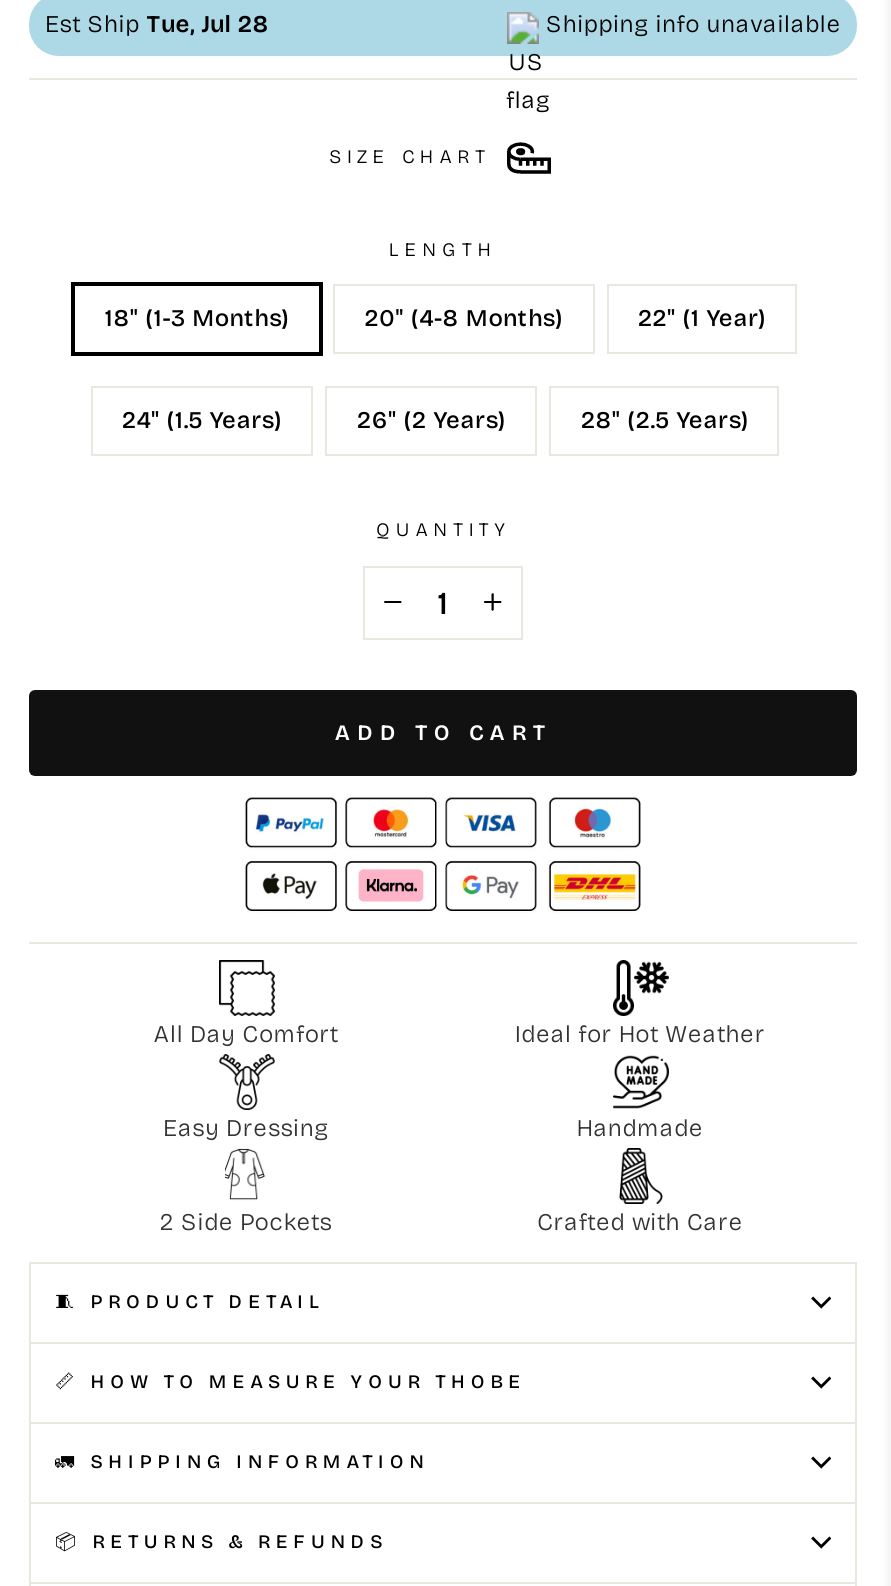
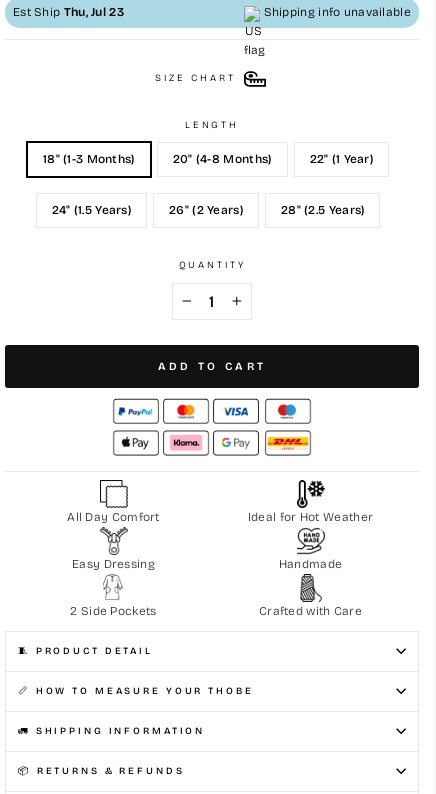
- Est Ship Tue, Jul 28
+ Est Ship Thu, Jul 23
